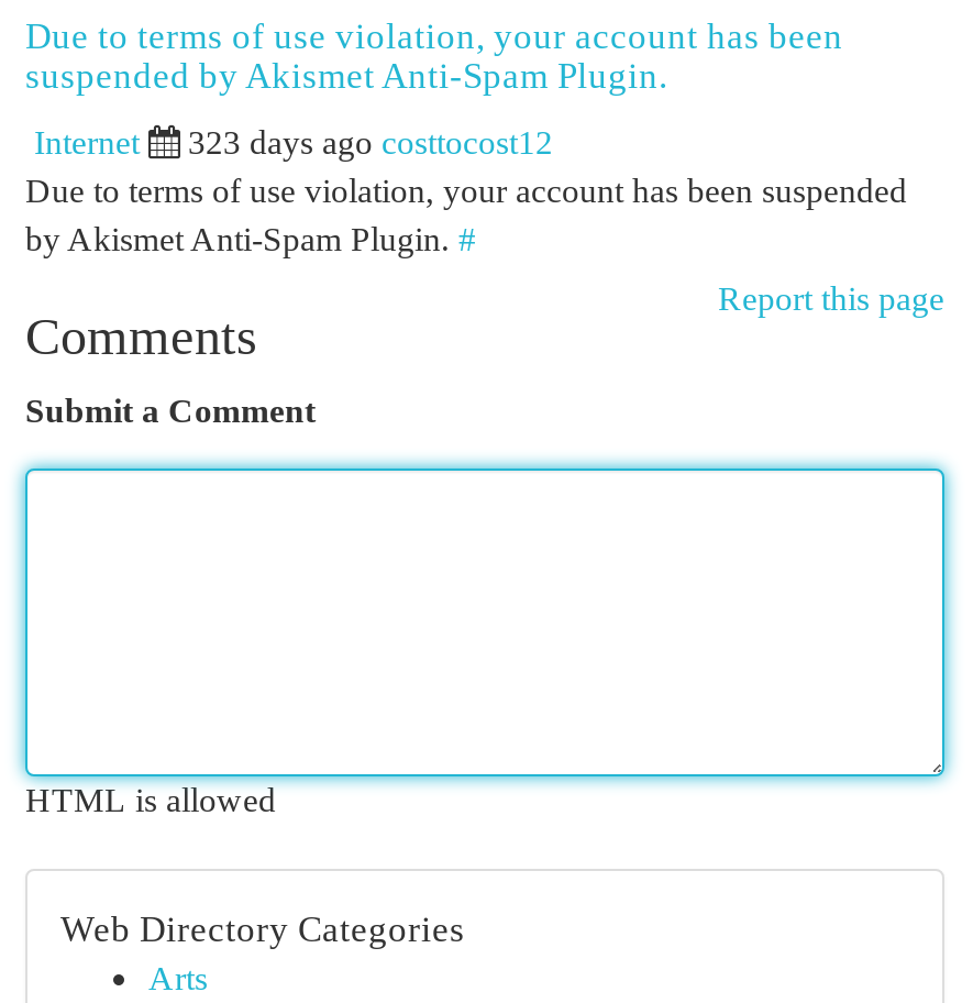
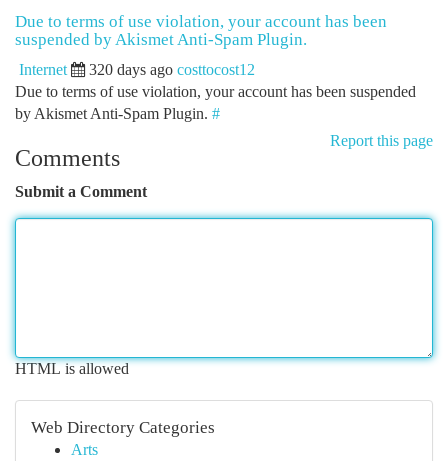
- 323 days ago costtocost12
+ 320 days ago costtocost12
